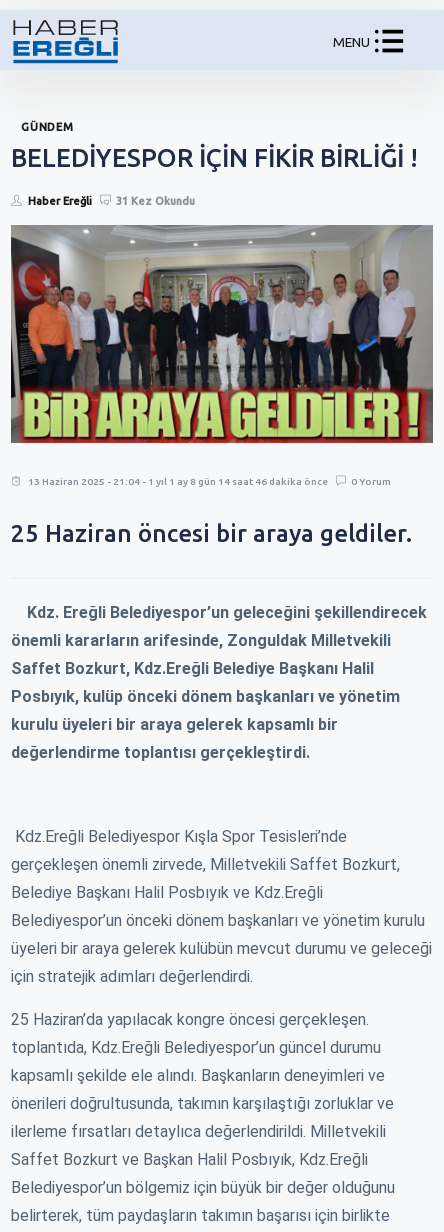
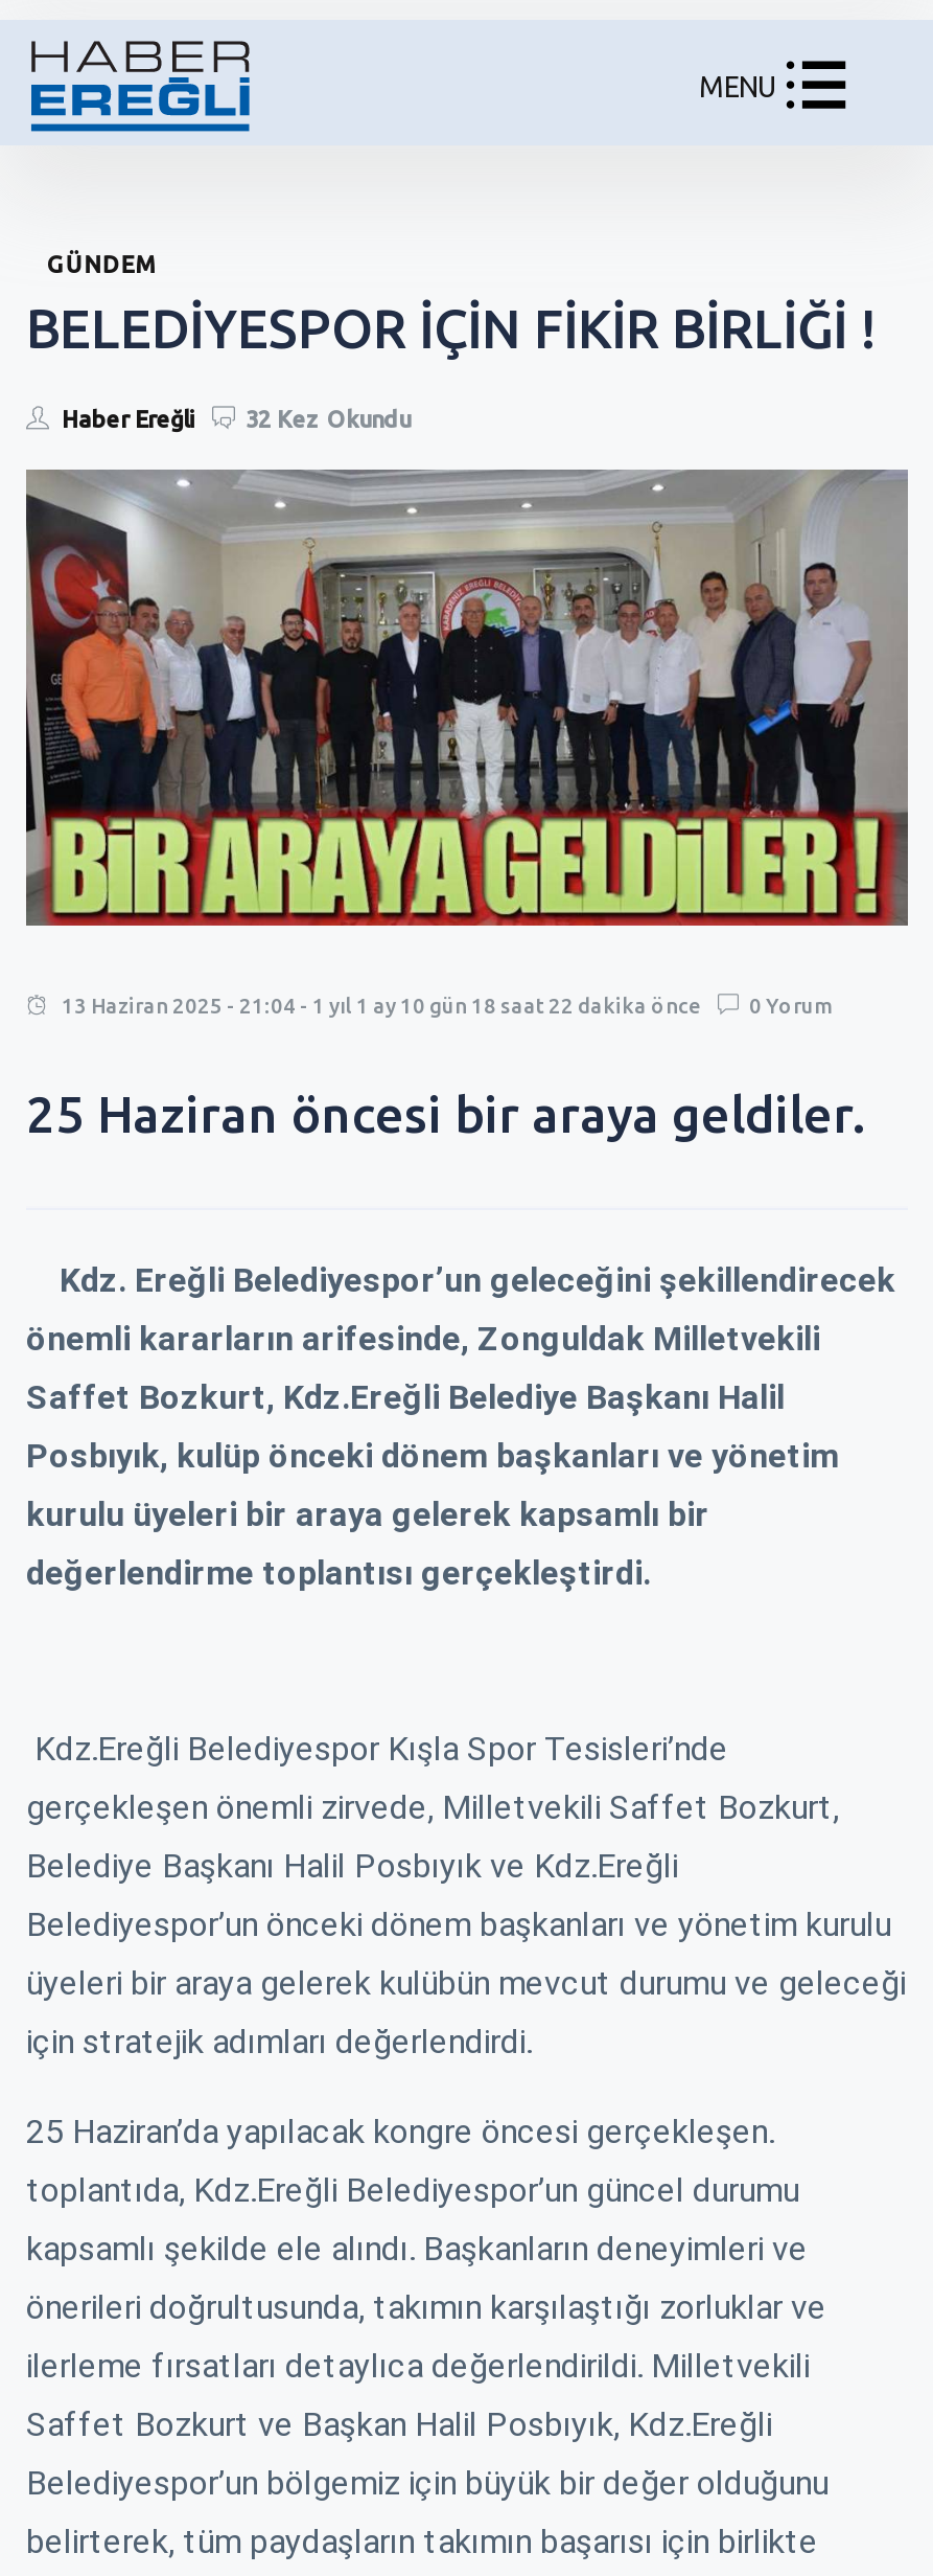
- Haber Ereğli 31 Kez Okundu
+ Haber Ereğli 32 Kez Okundu

- 13 Haziran 2025 - 21:04 - 1 yıl 1 ay 8 gün 14 saat 46 dakika önce
+ 13 Haziran 2025 - 21:04 - 1 yıl 1 ay 10 gün 18 saat 22 dakika önce
